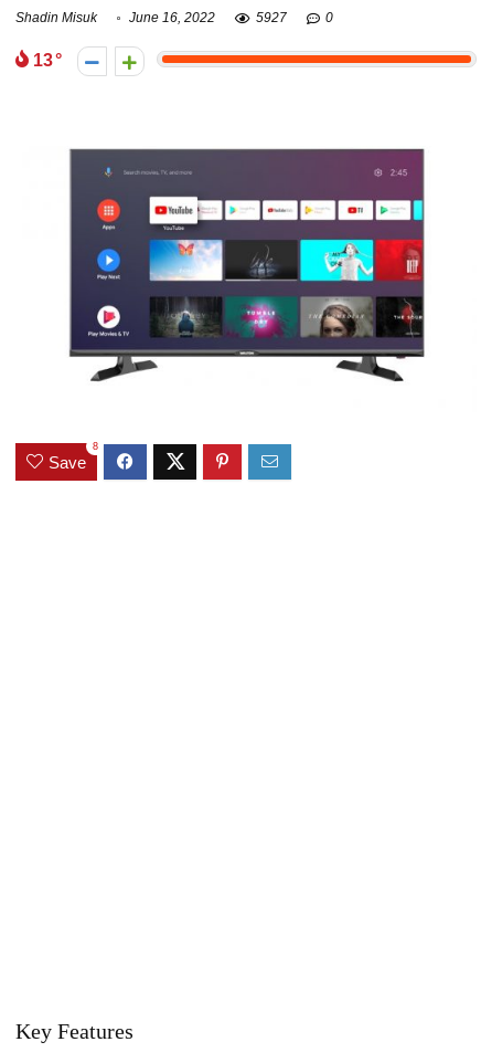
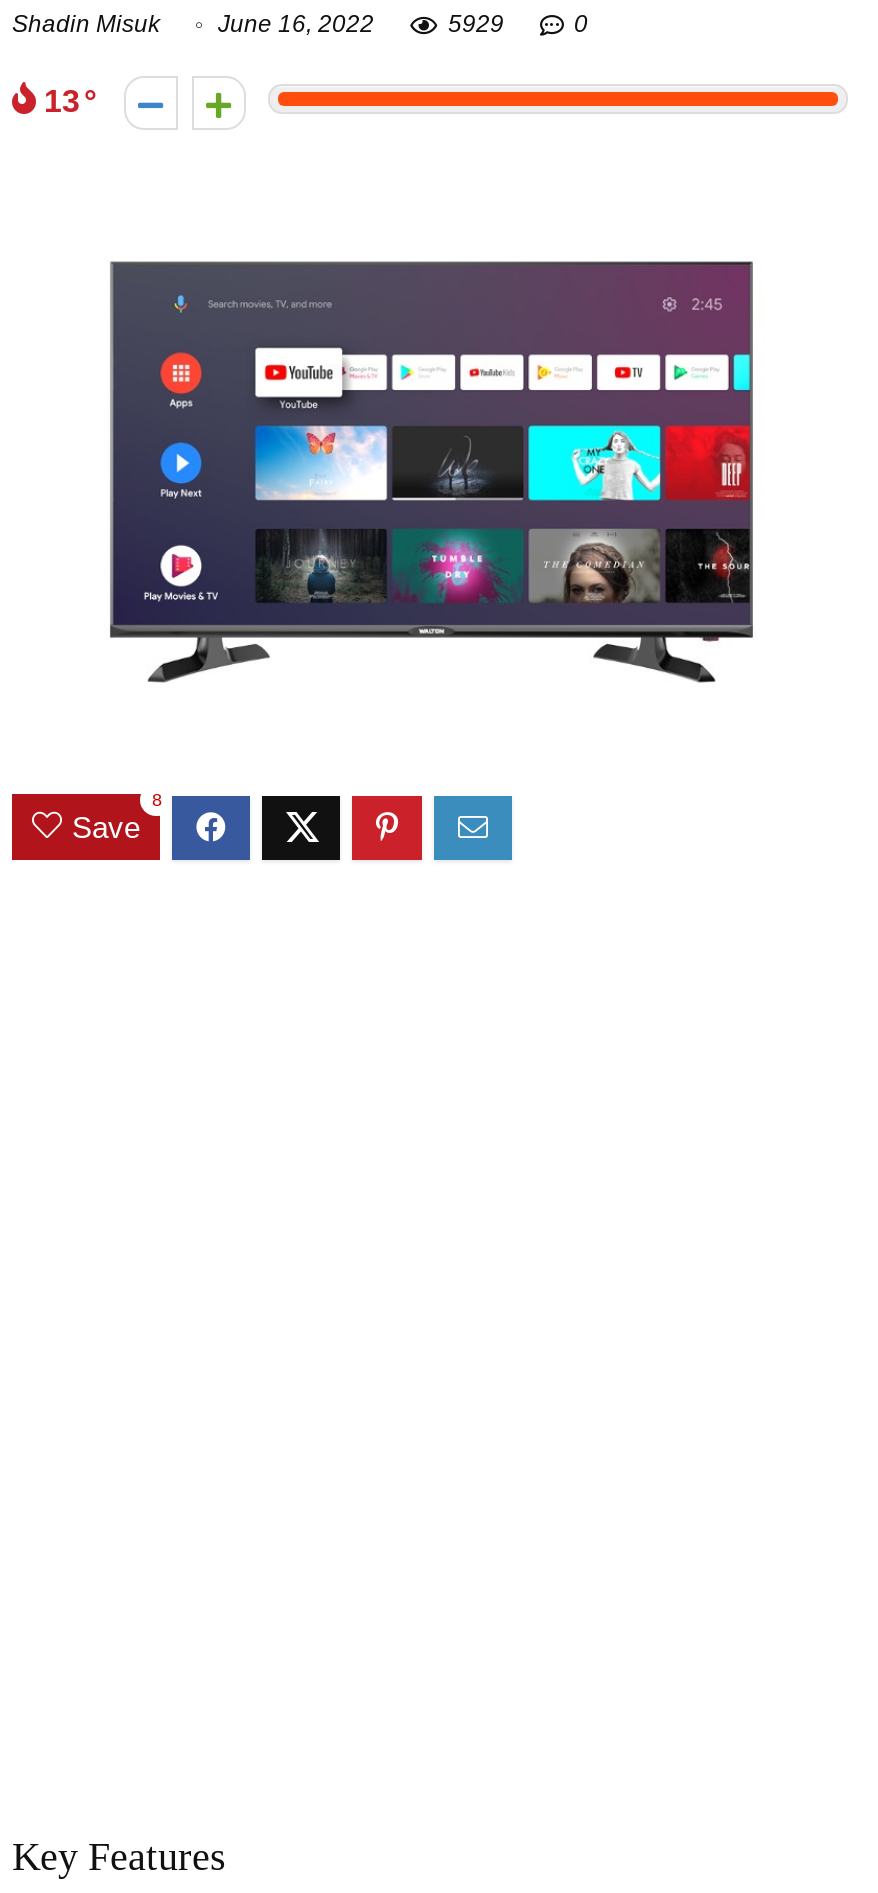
- 5927
+ 5929
